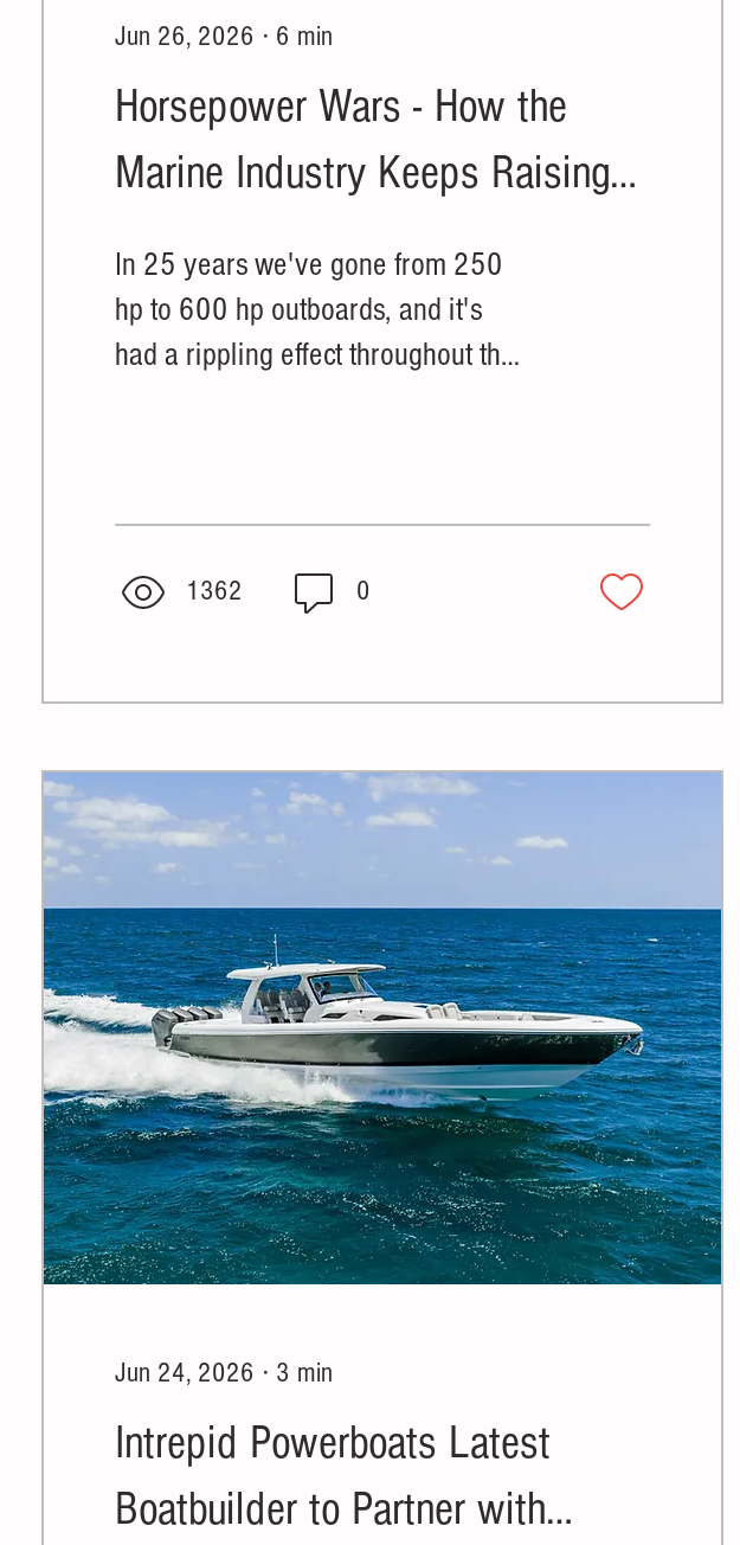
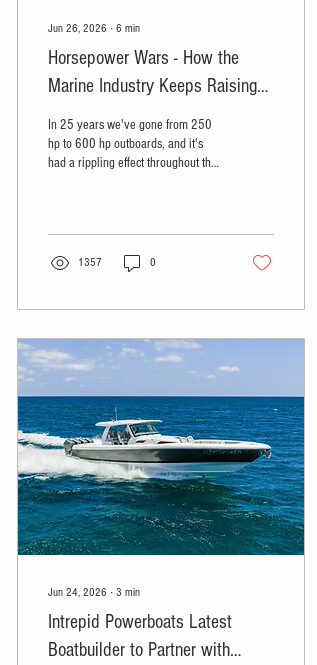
- 1362
+ 1357
